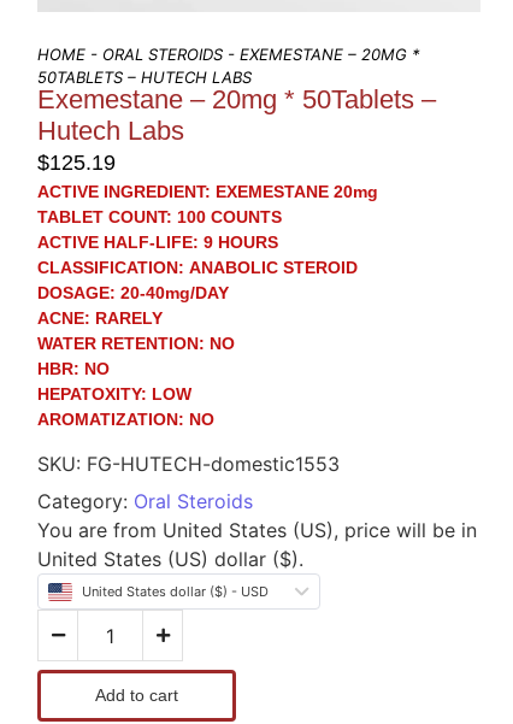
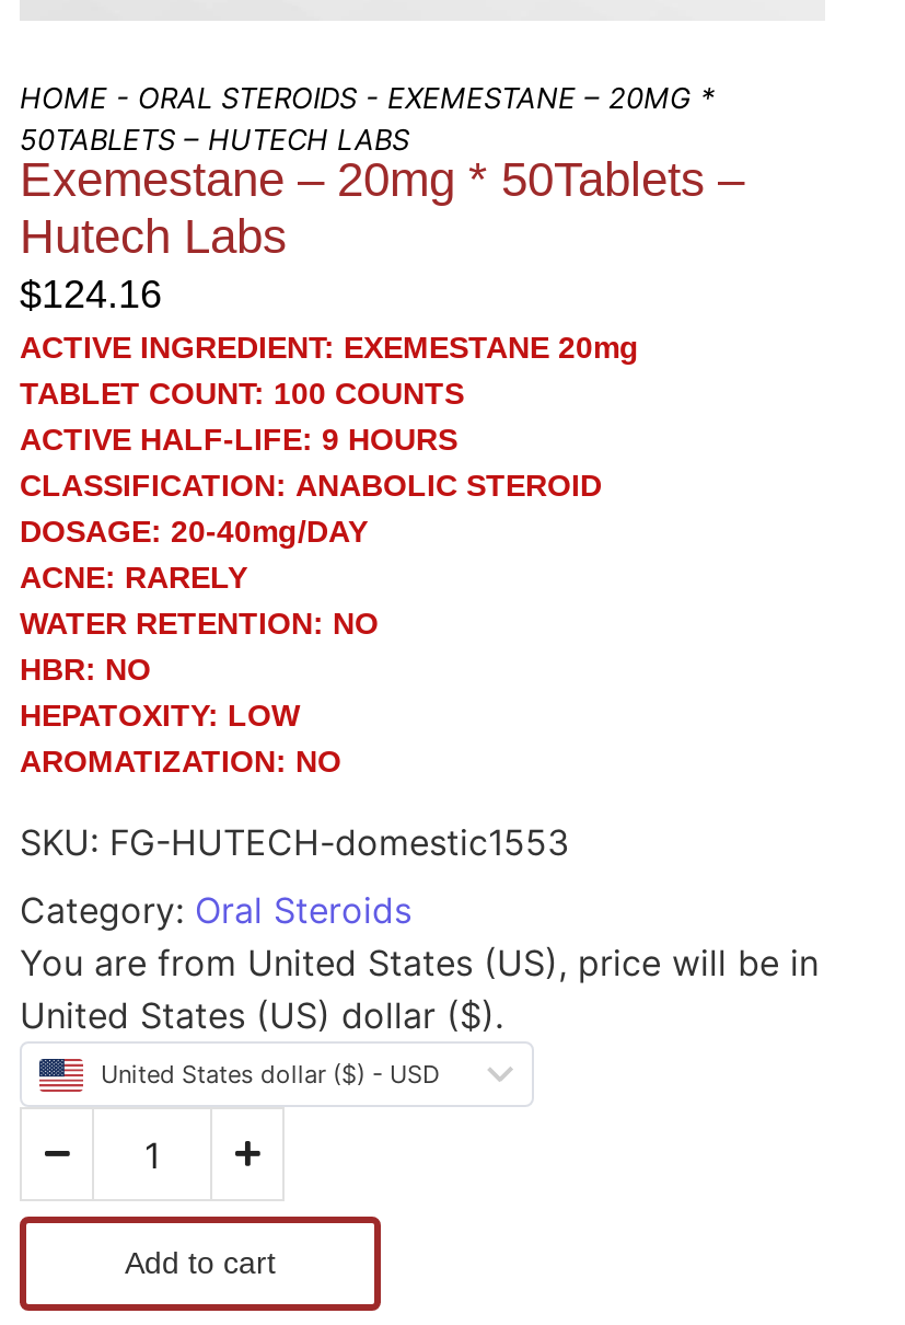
- $125.19
+ $124.16
